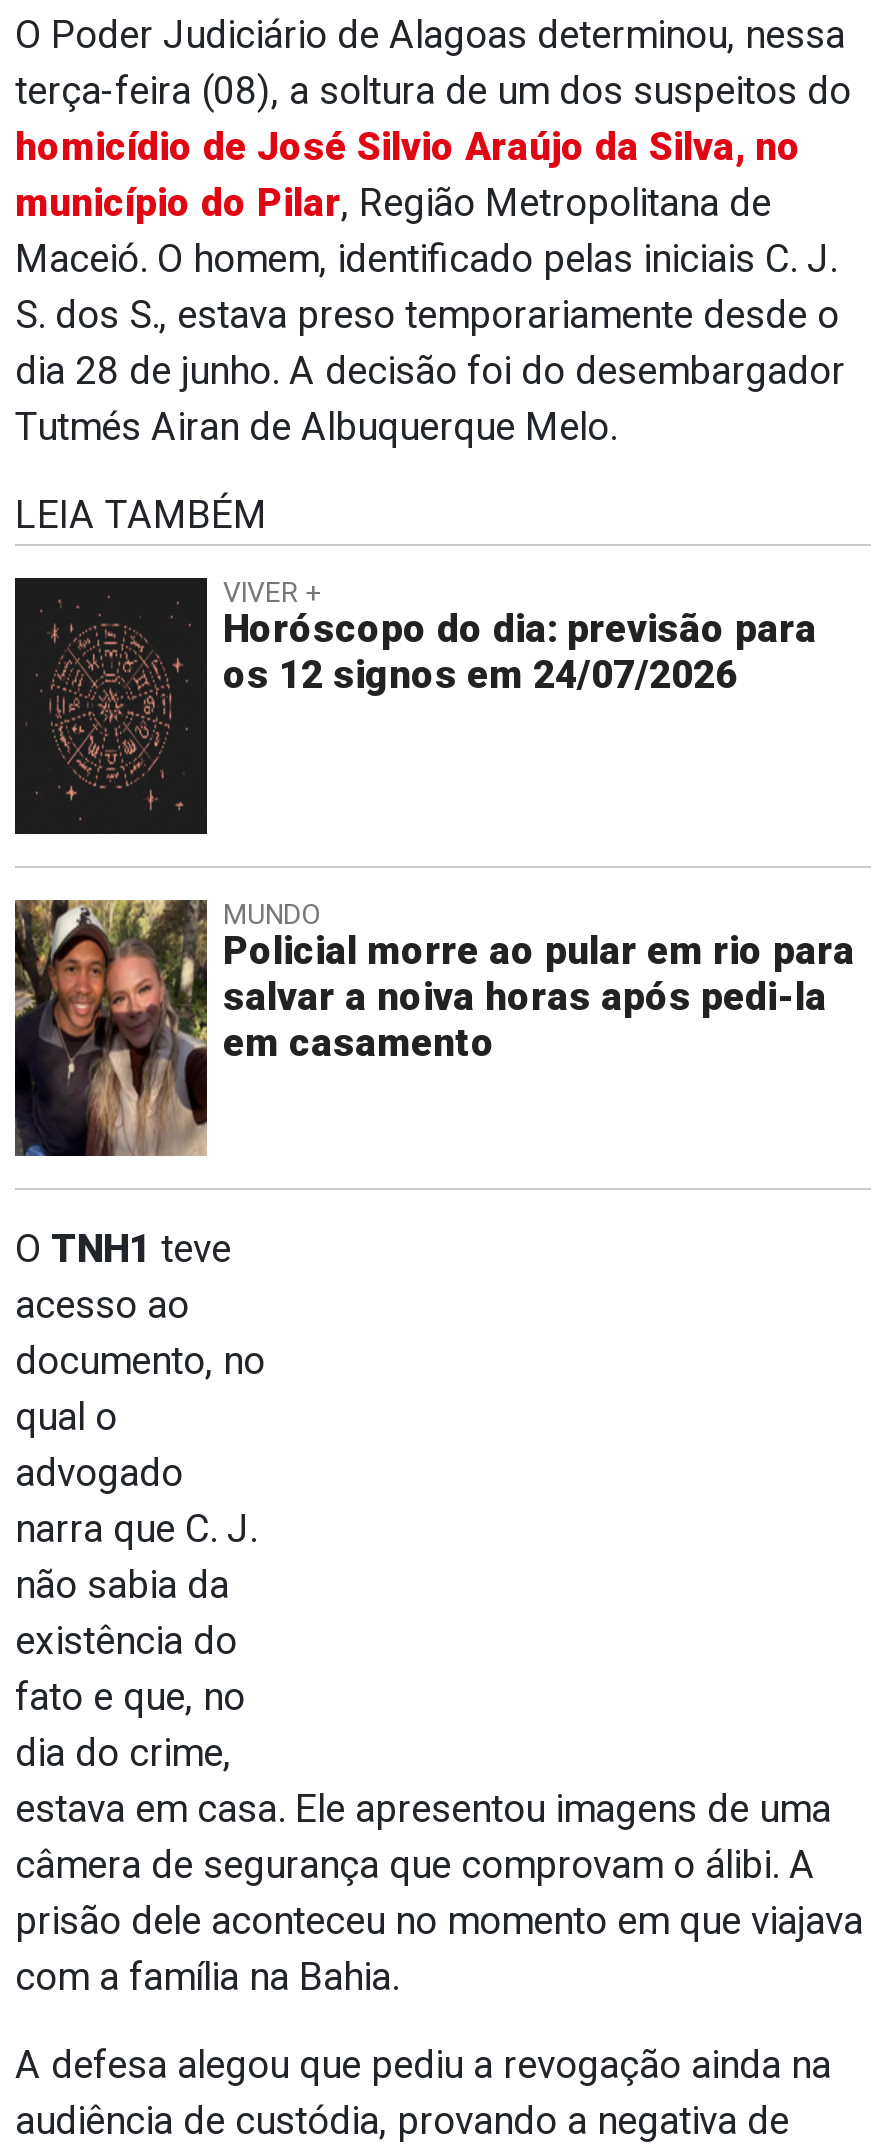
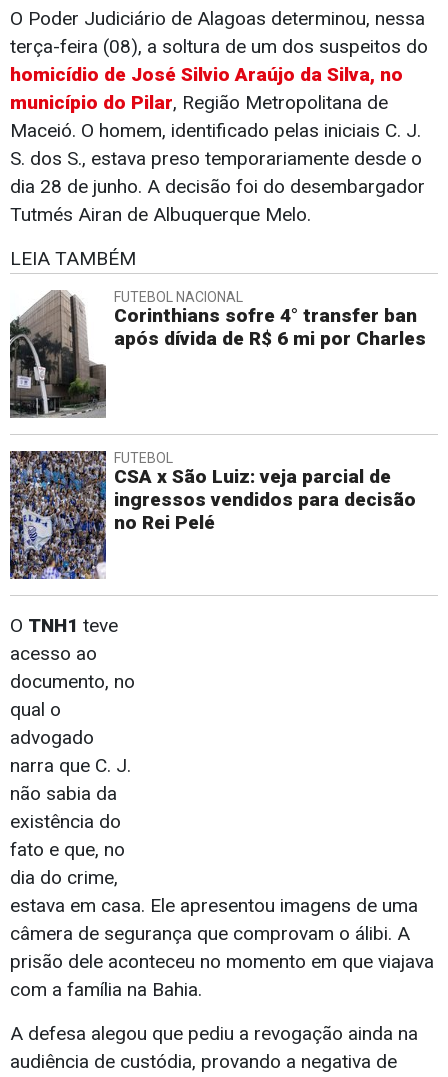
- [image]
- VIVER +
- Horóscopo do dia: previsão para
- os 12 signos em 24/07/2026
+ [image]
+ FUTEBOL NACIONAL
+ Corinthians sofre 4° transfer ban
+ após dívida de R$ 6 mi por Charles

- [image]
- MUNDO
- Policial morre ao pular em rio para
- salvar a noiva horas após pedi-la
- em casamento
+ [image]
+ FUTEBOL
+ CSA x São Luiz: veja parcial de
+ ingressos vendidos para decisão
+ no Rei Pelé
